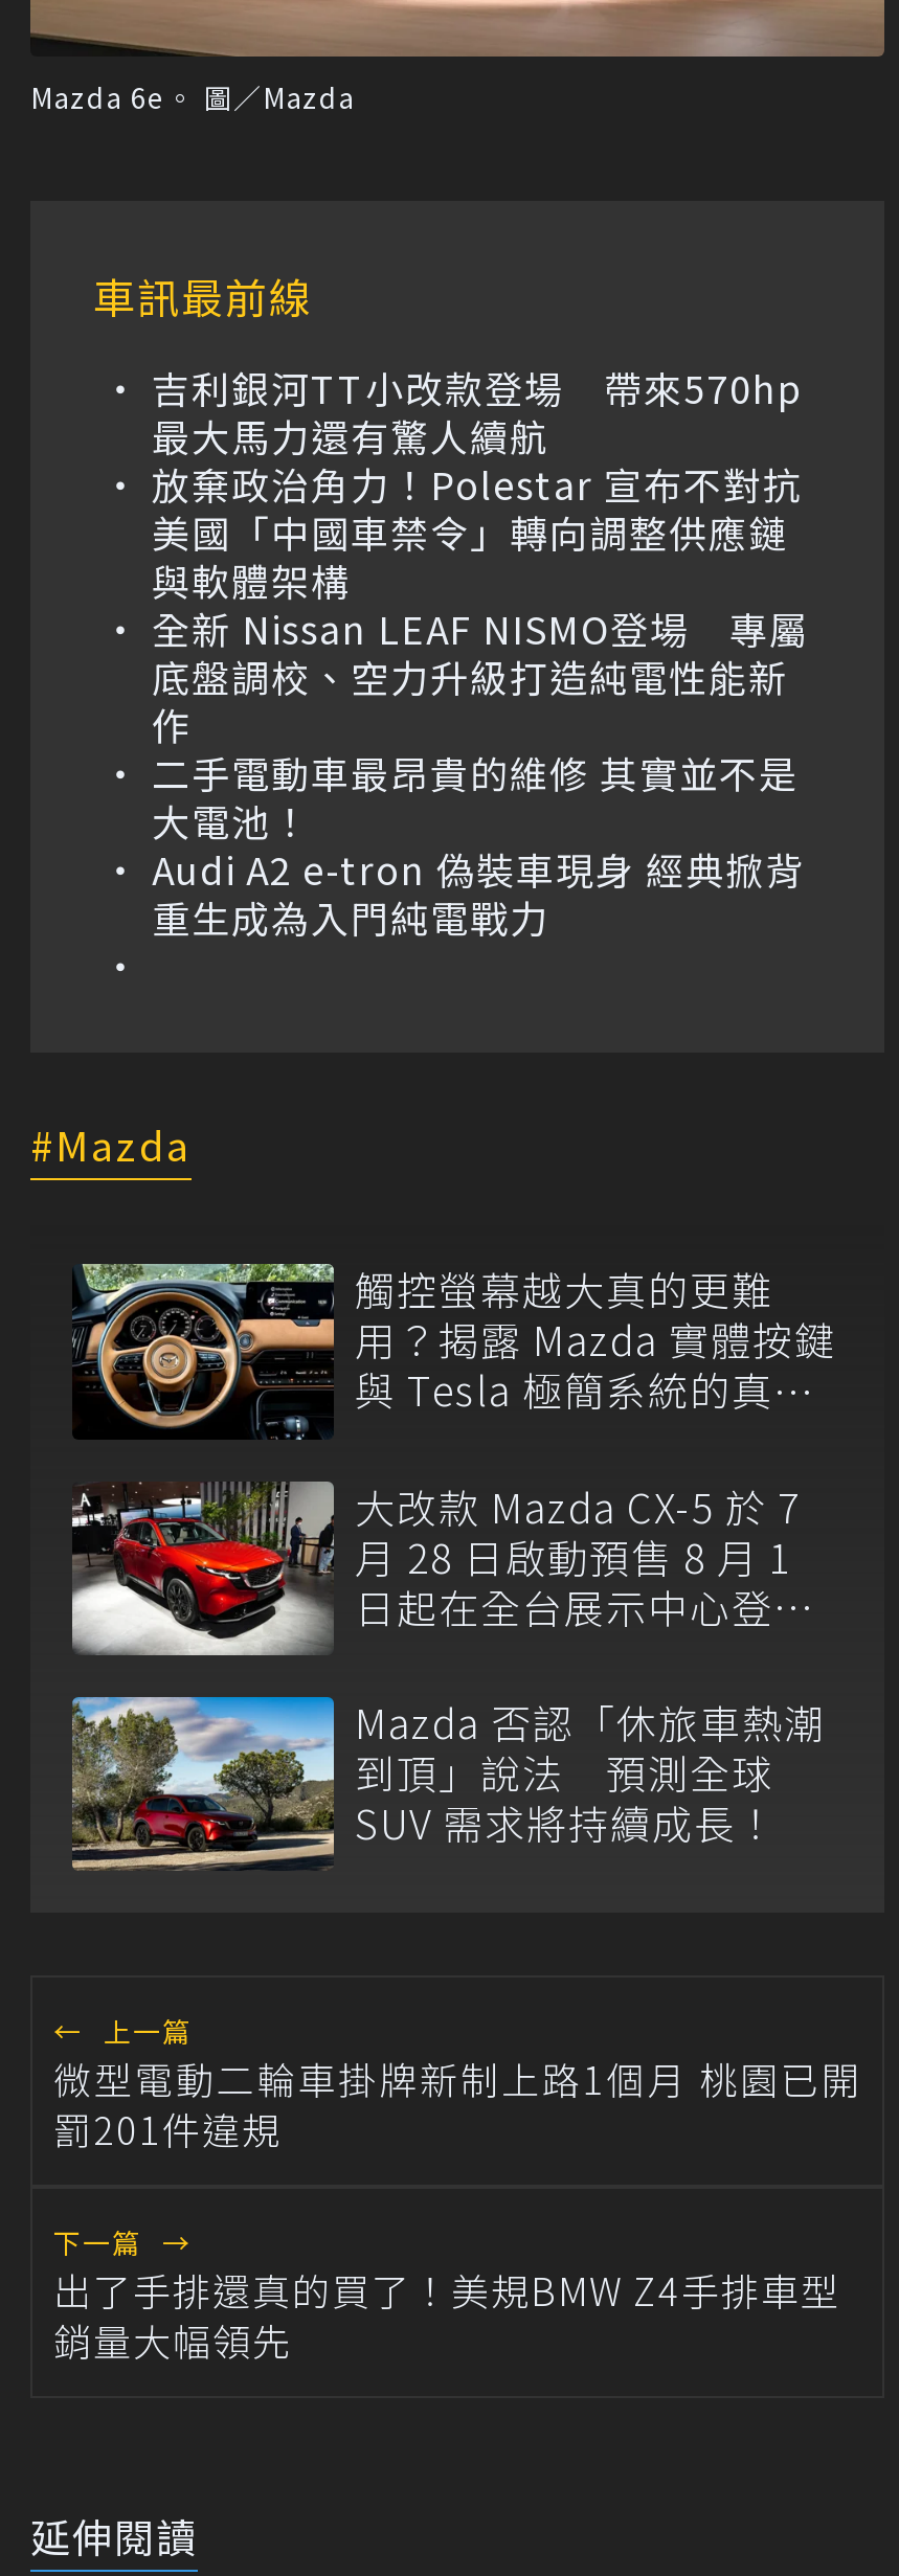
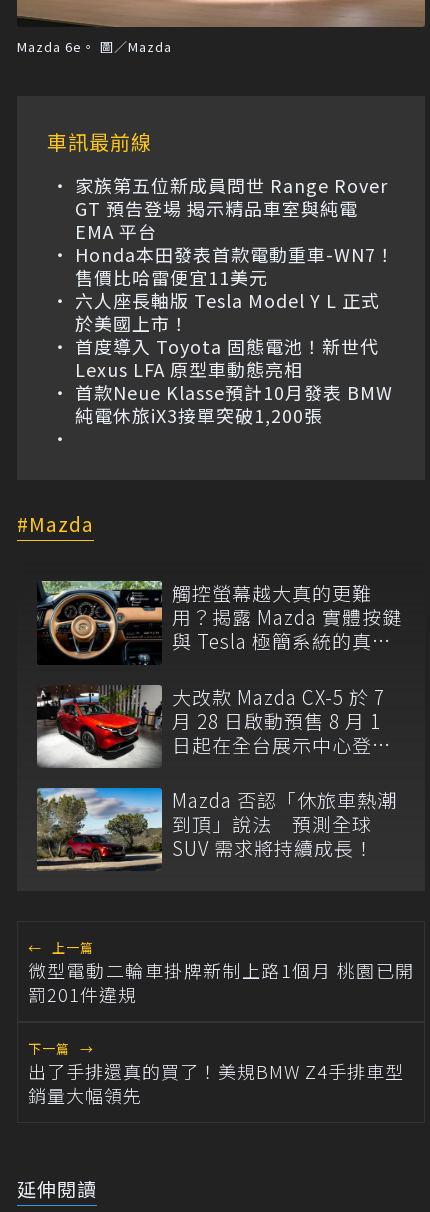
- 吉利銀河TT小改款登場 帶來570hp
- 最大馬力還有驚人續航
- 放棄政治角力！Polestar 宣布不對抗
- 美國「中國車禁令」轉向調整供應鏈
- 與軟體架構
- 全新 Nissan LEAF NISMO登場 專屬
- 底盤調校、空力升級打造純電性能新
- 作
- 二手電動車最昂貴的維修 其實並不是
- 大電池！
- Audi A2 e-tron 偽裝車現身 經典掀背
- 重生成為入門純電戰力
+ 家族第五位新成員問世 Range Rover
+ GT 預告登場 揭示精品車室與純電
+ EMA 平台
+ Honda本田發表首款電動重車-WN7！
+ 售價比哈雷便宜11美元
+ 六人座長軸版 Tesla Model Y L 正式
+ 於美國上市！
+ 首度導入 Toyota 固態電池！新世代
+ Lexus LFA 原型車動態亮相
+ 首款Neue Klasse預計10月發表 BMW
+ 純電休旅iX3接單突破1,200張
